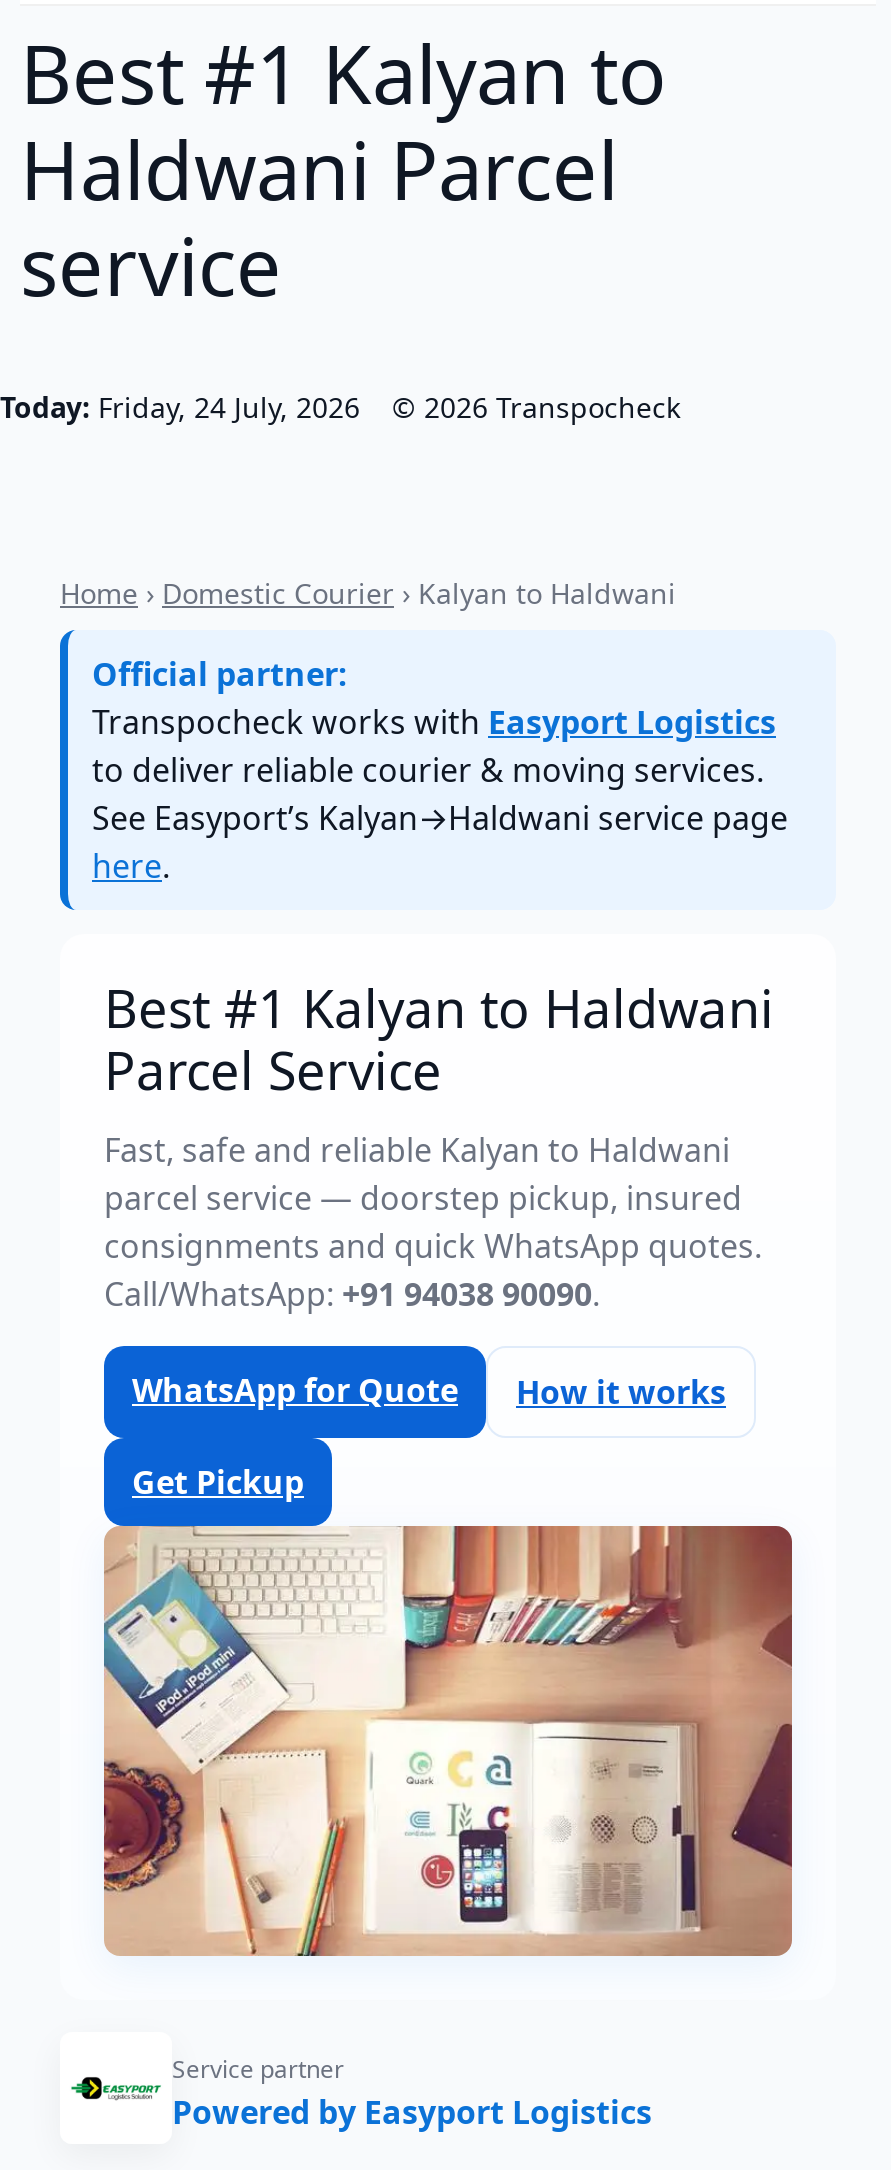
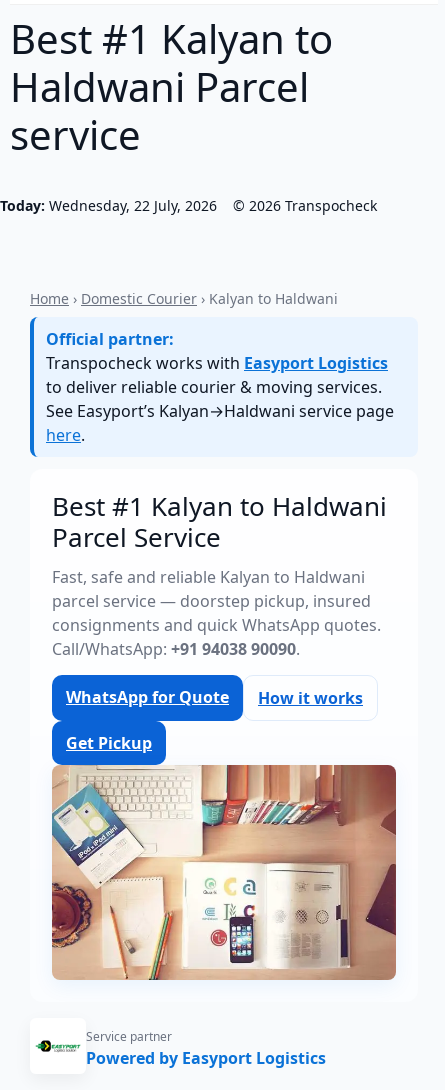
- Today: Friday, 24 July, 2026
+ Today: Wednesday, 22 July, 2026
